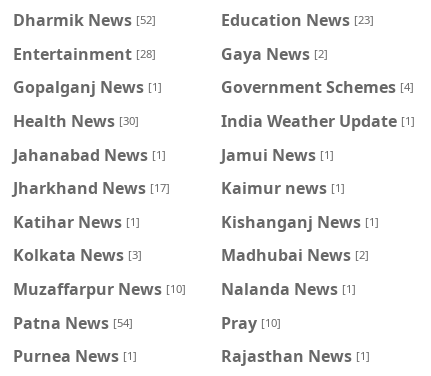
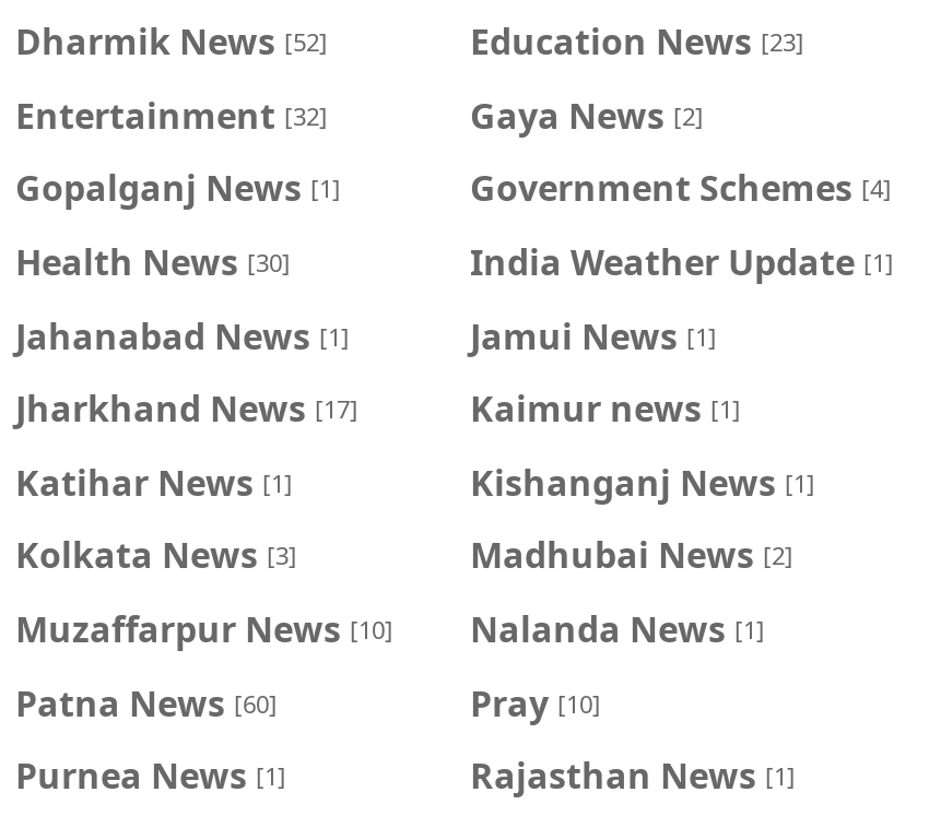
- Entertainment [28]
+ Entertainment [32]

- Patna News [54]
+ Patna News [60]
